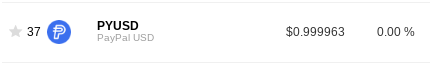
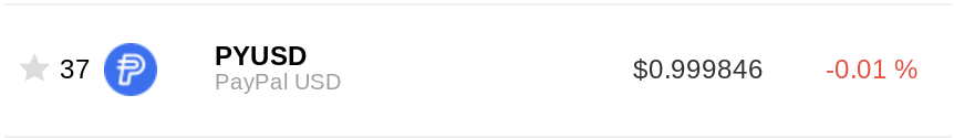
- $0.999963
+ $0.999846

- 0.00 %
+ -0.01 %
